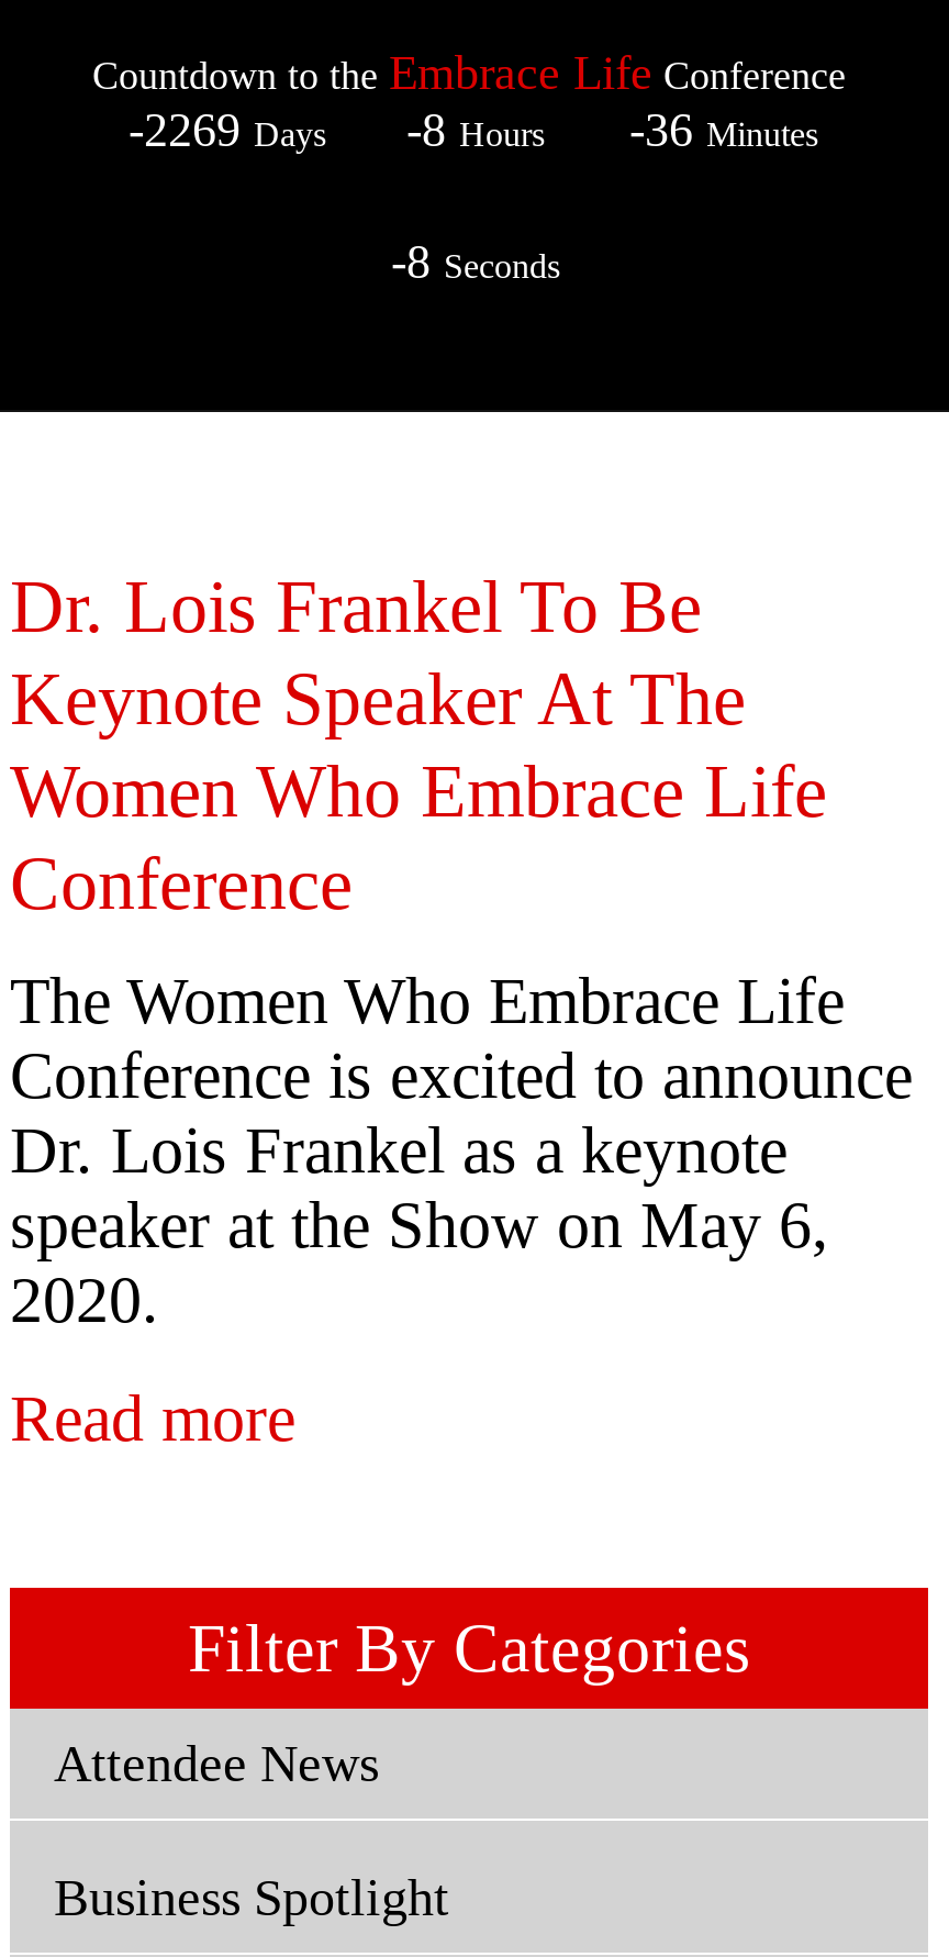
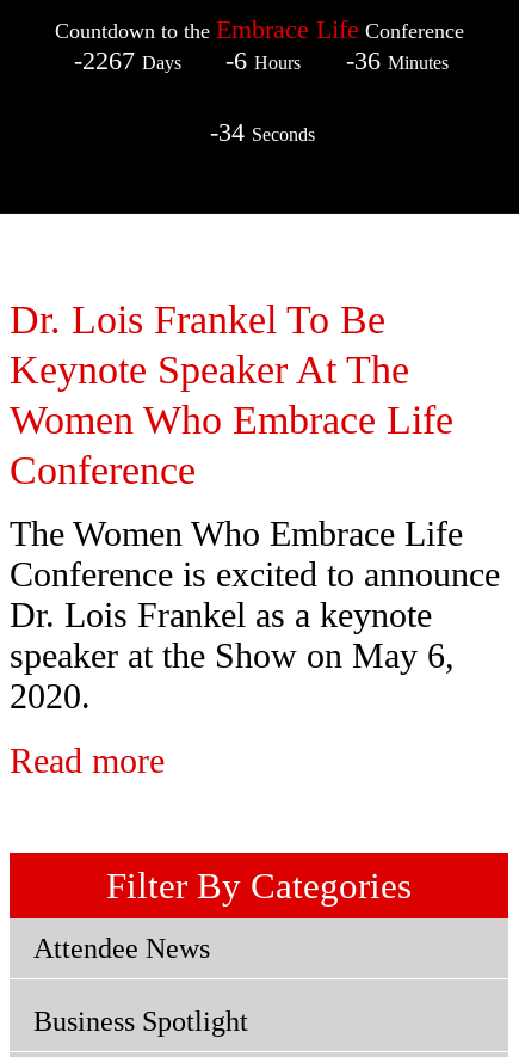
- -2269 Days
+ -2267 Days

- -8 Hours
+ -6 Hours

- -8 Seconds
+ -34 Seconds
